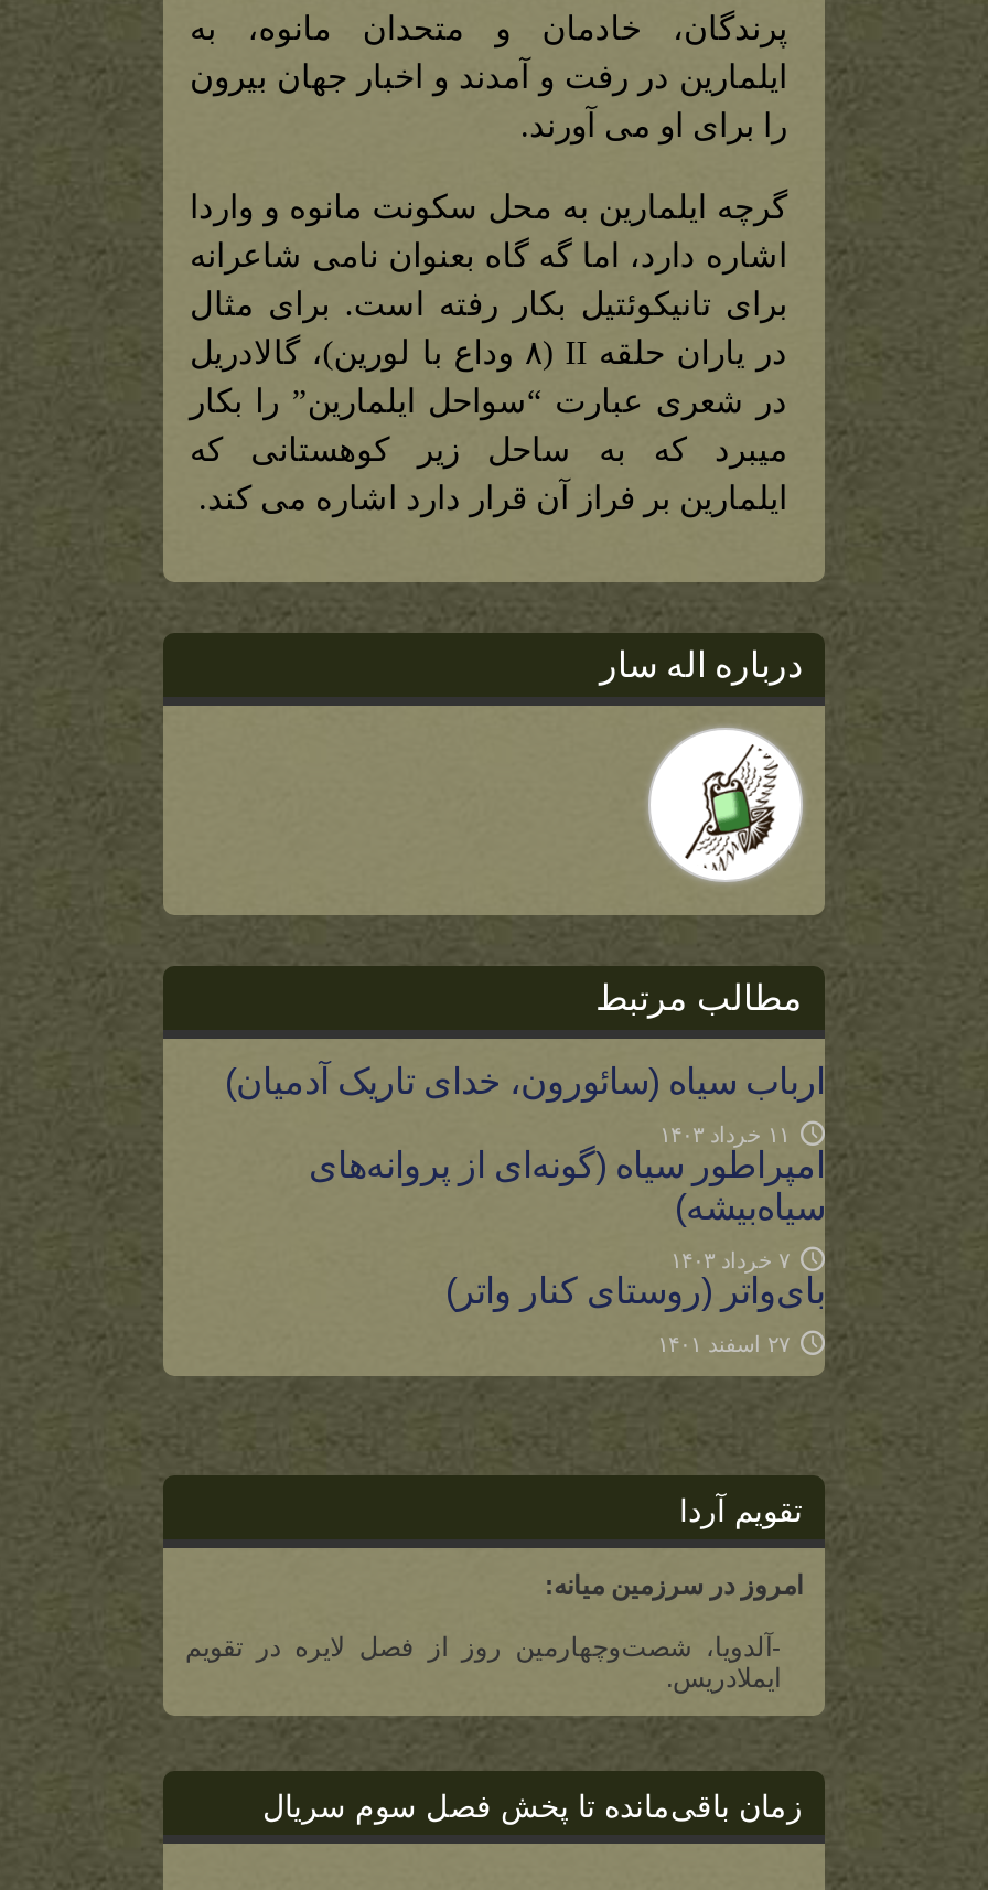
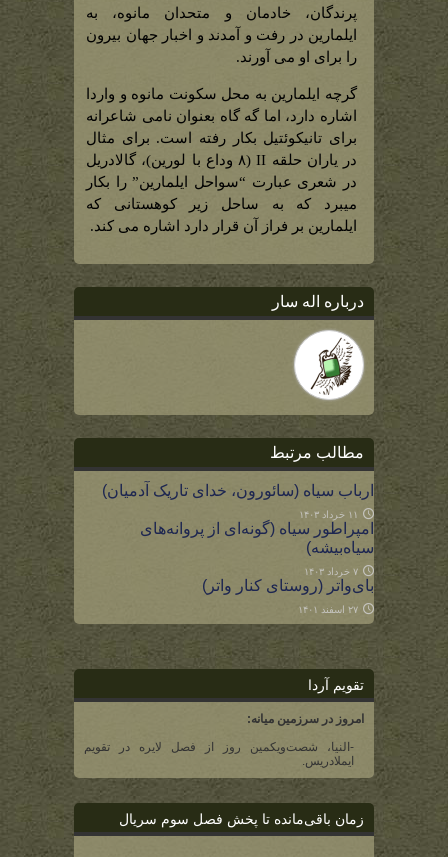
- -آلدویا، شصت‌و‌چهارمین روز از فصل لایره در تقویم
+ -النیا، شصت‌و‌یکمین روز از فصل لایره در تقویم
